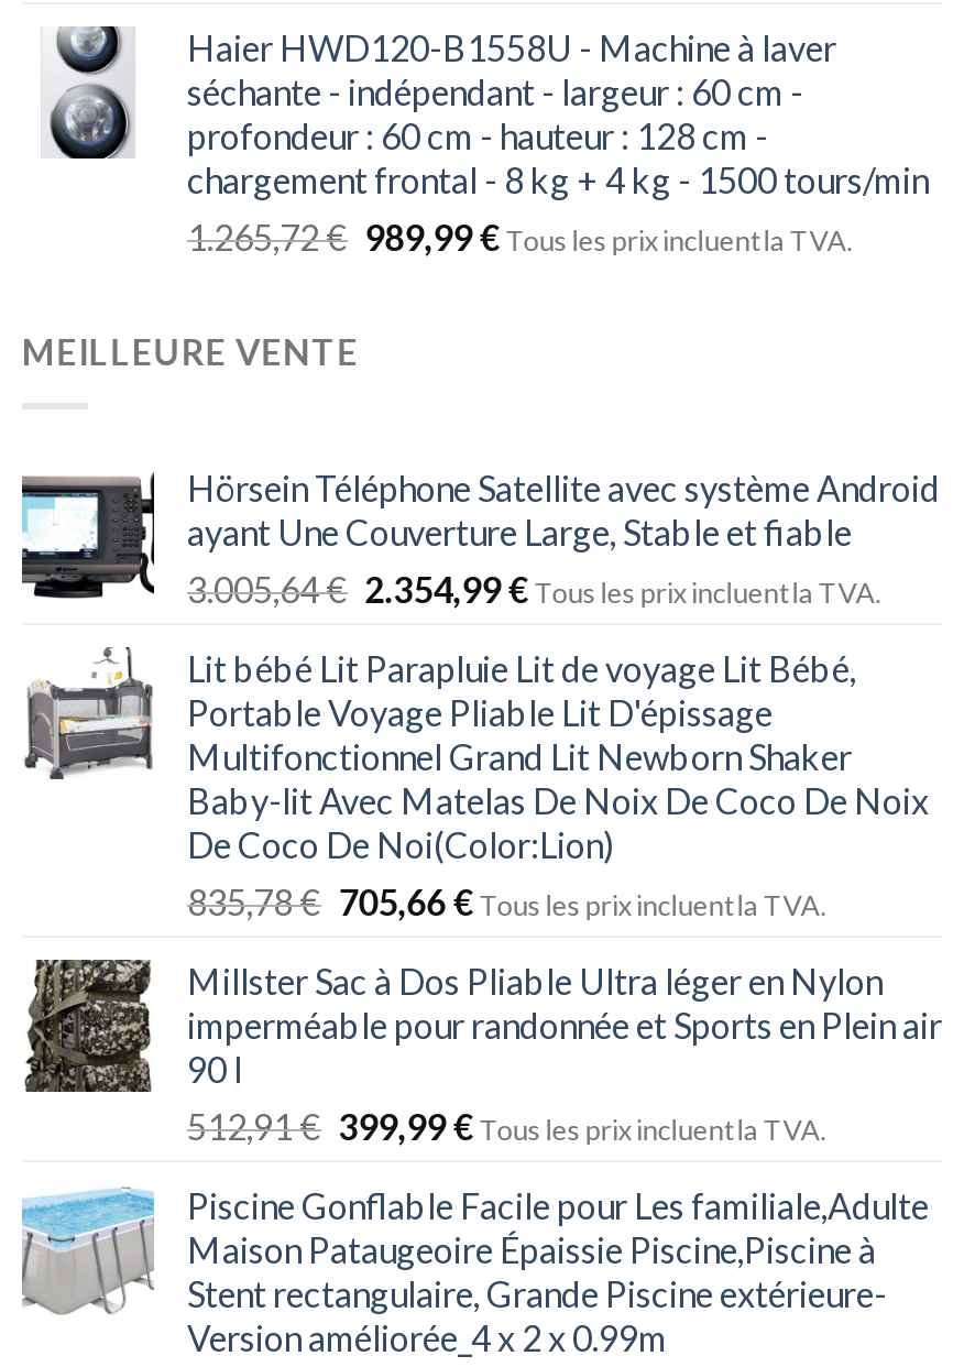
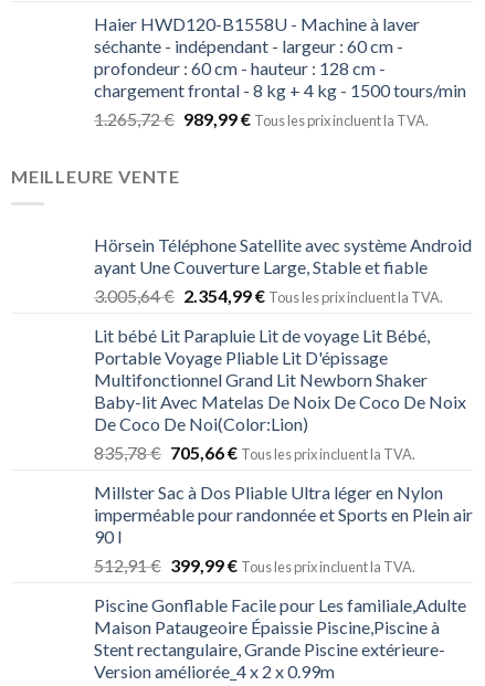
- [image]

- [image]

- [image]

- [image]

- [image]
